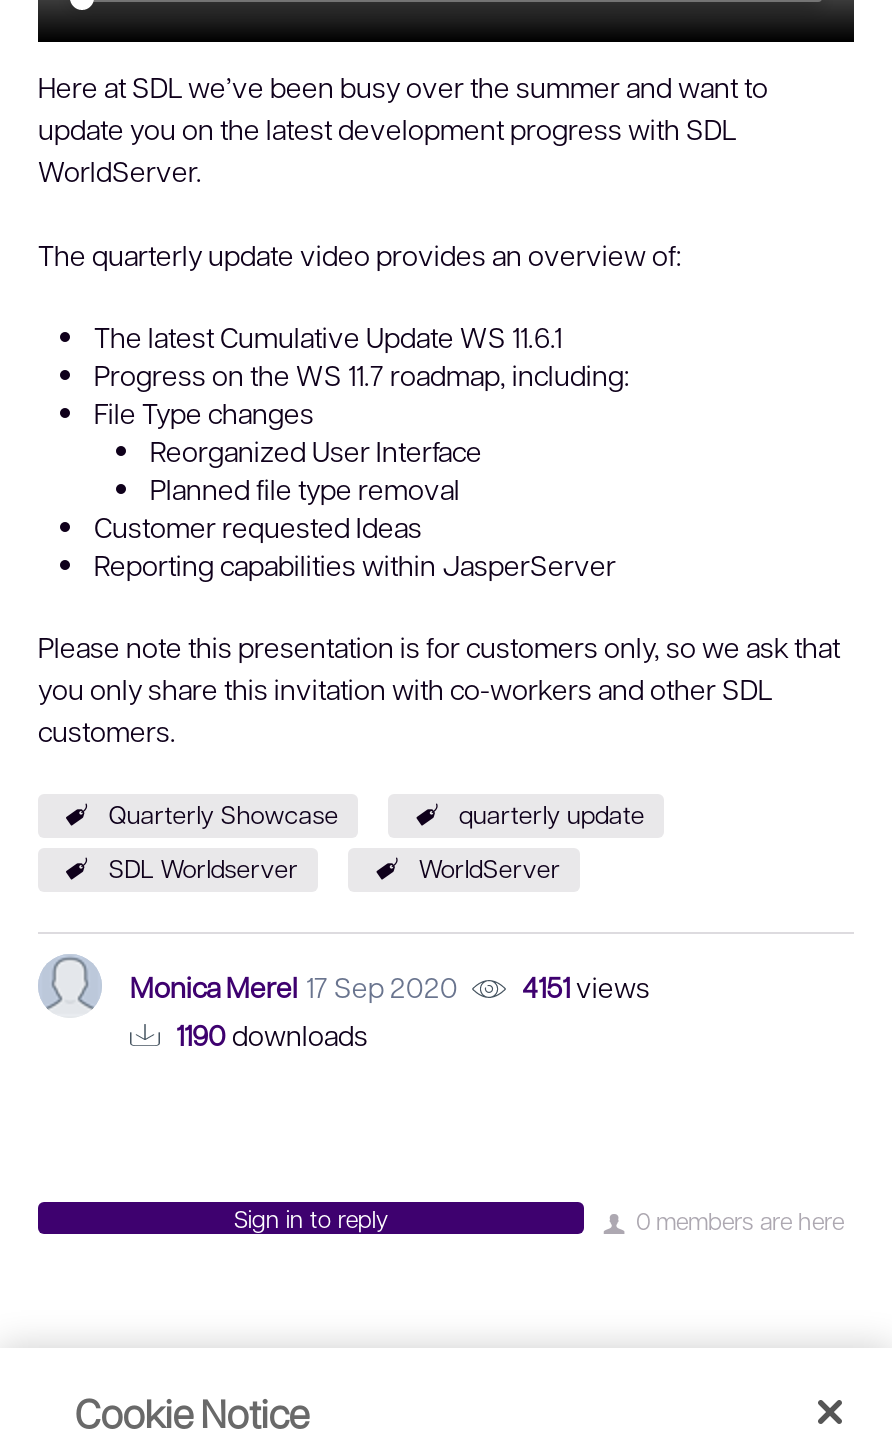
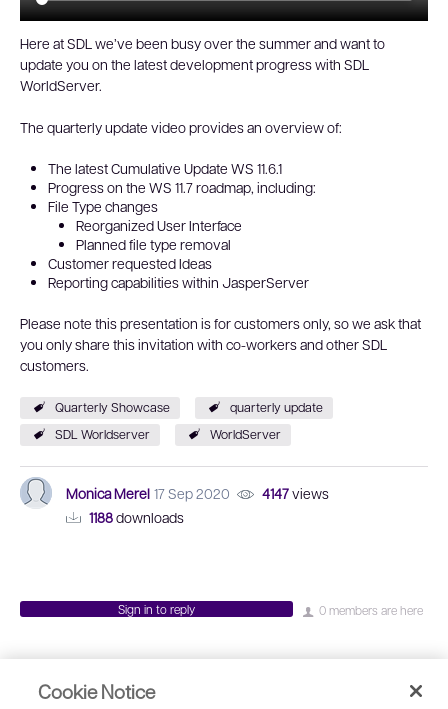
- Monica Merel 17 Sep 2020 4151 views
+ Monica Merel 17 Sep 2020 4147 views

- 1190 downloads
+ 1188 downloads
